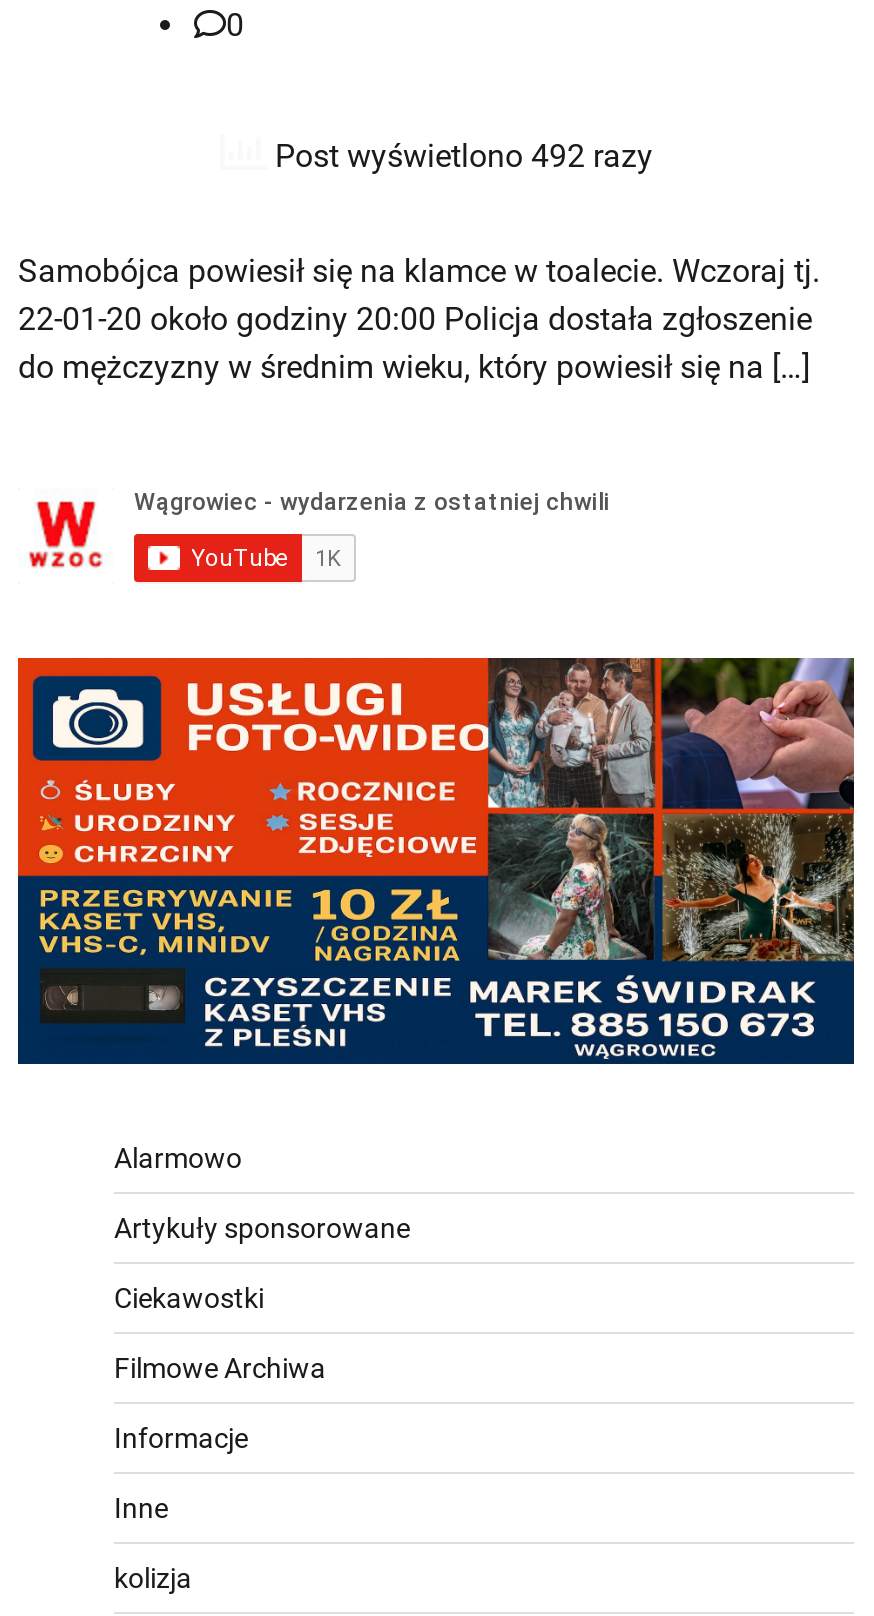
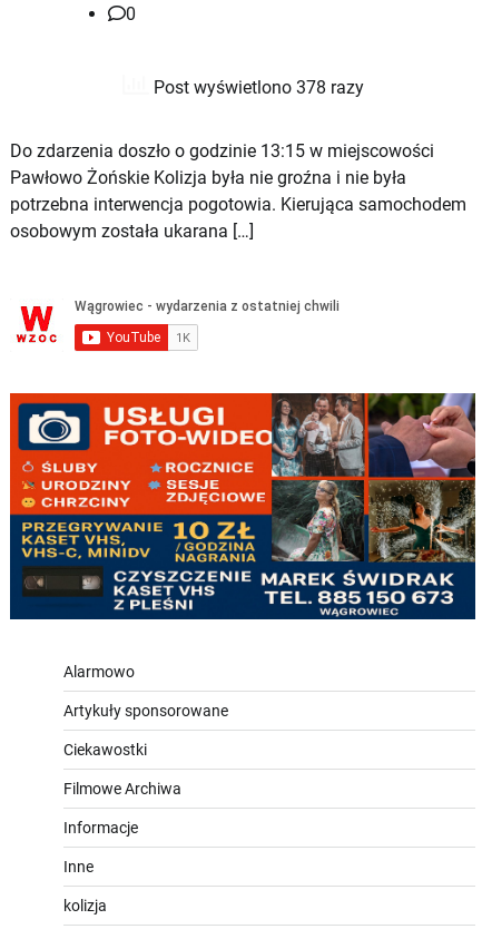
- Post wyświetlono 492 razy
+ Post wyświetlono 378 razy

- Samobójca powiesił się na klamce w toalecie. Wczoraj tj.
- 22-01-20 około godziny 20:00 Policja dostała zgłoszenie
- do mężczyzny w średnim wieku, który powiesił się na […]
+ Do zdarzenia doszło o godzinie 13:15 w miejscowości
+ Pawłowo Żońskie Kolizja była nie groźna i nie była
+ potrzebna interwencja pogotowia. Kierująca samochodem
+ osobowym została ukarana […]
